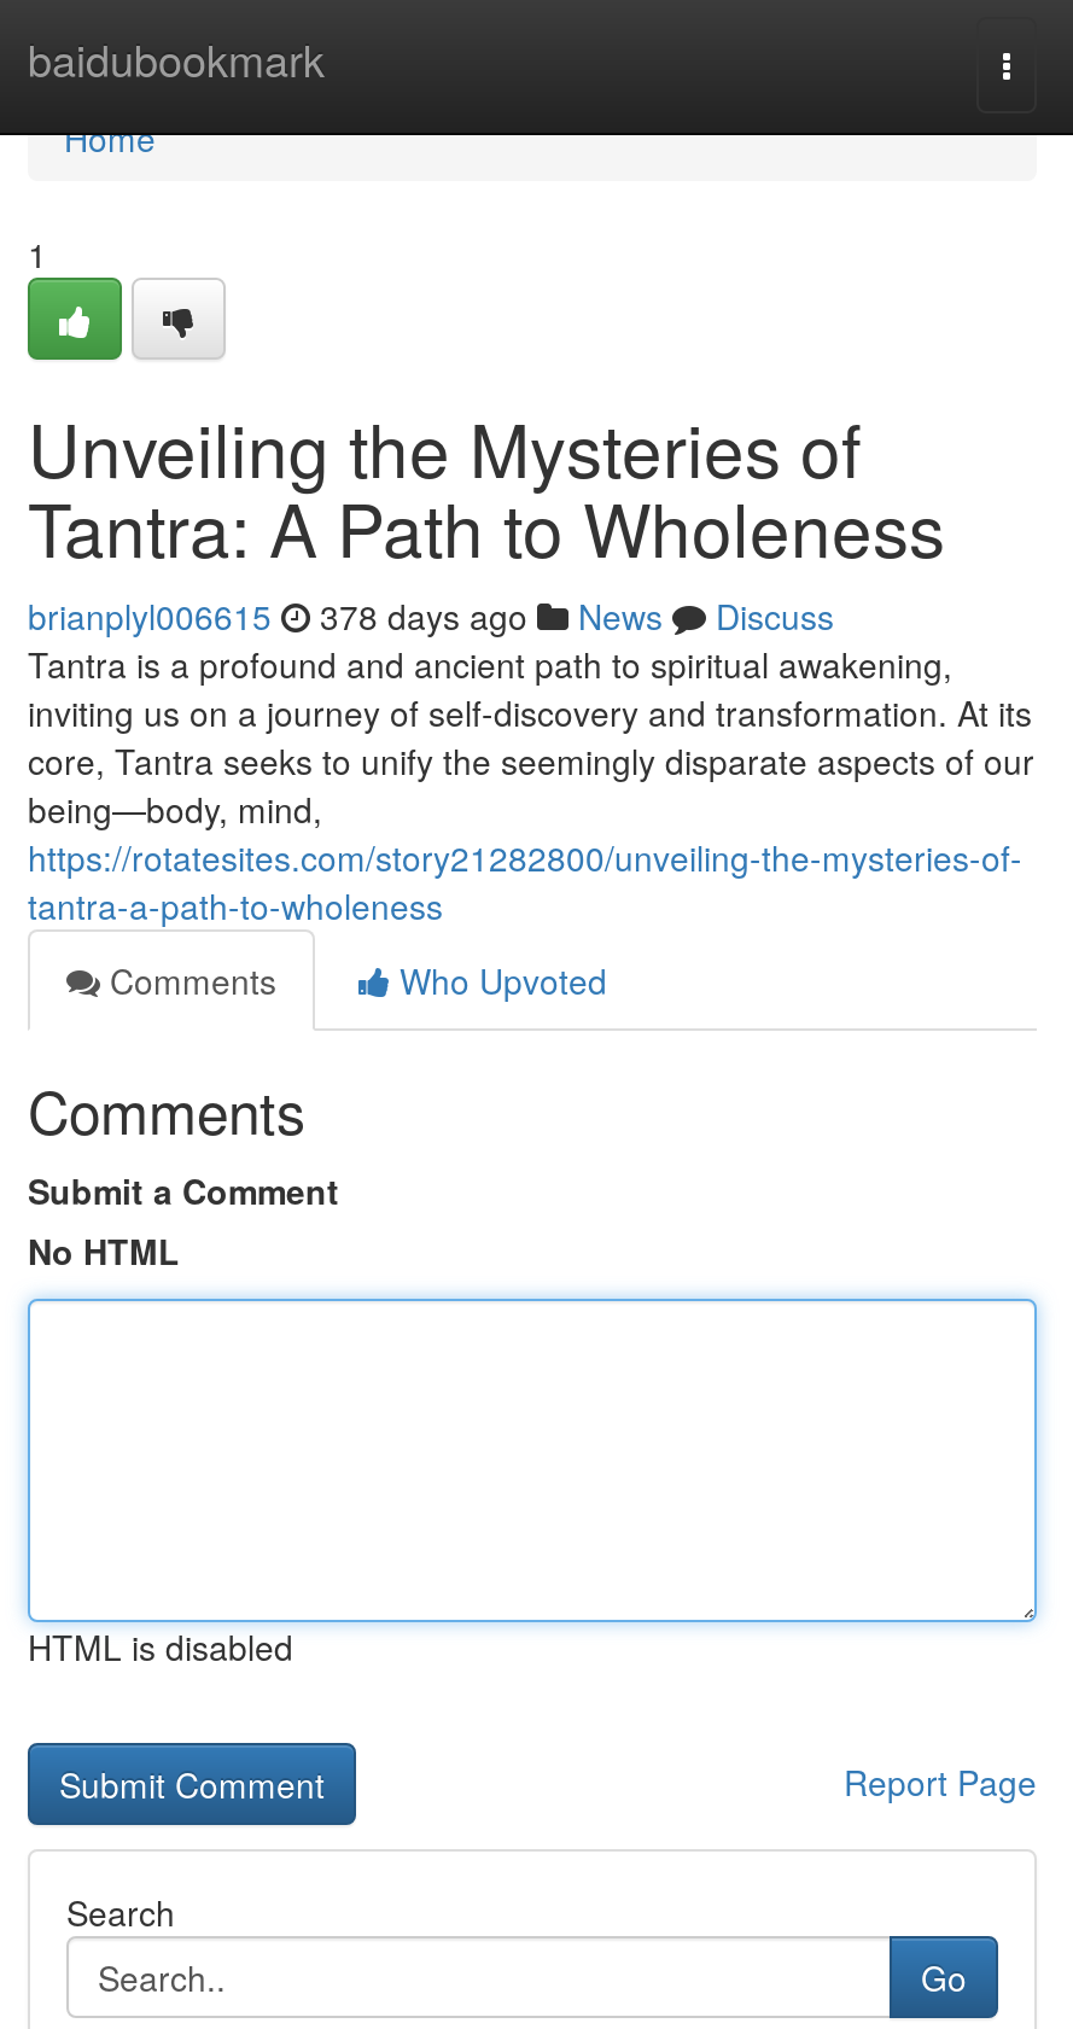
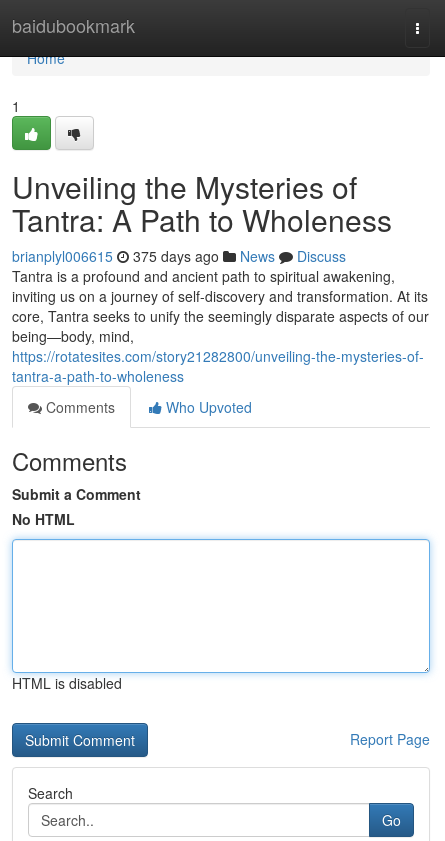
- brianplyl006615 378 days ago News Discuss
+ brianplyl006615 375 days ago News Discuss
